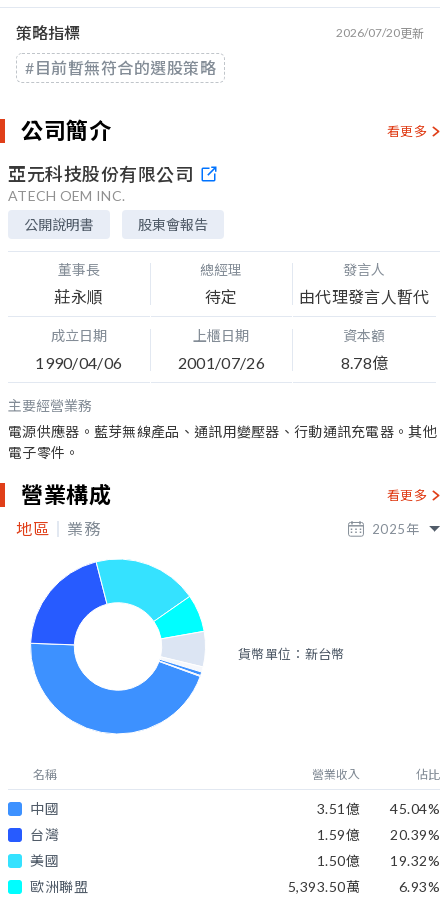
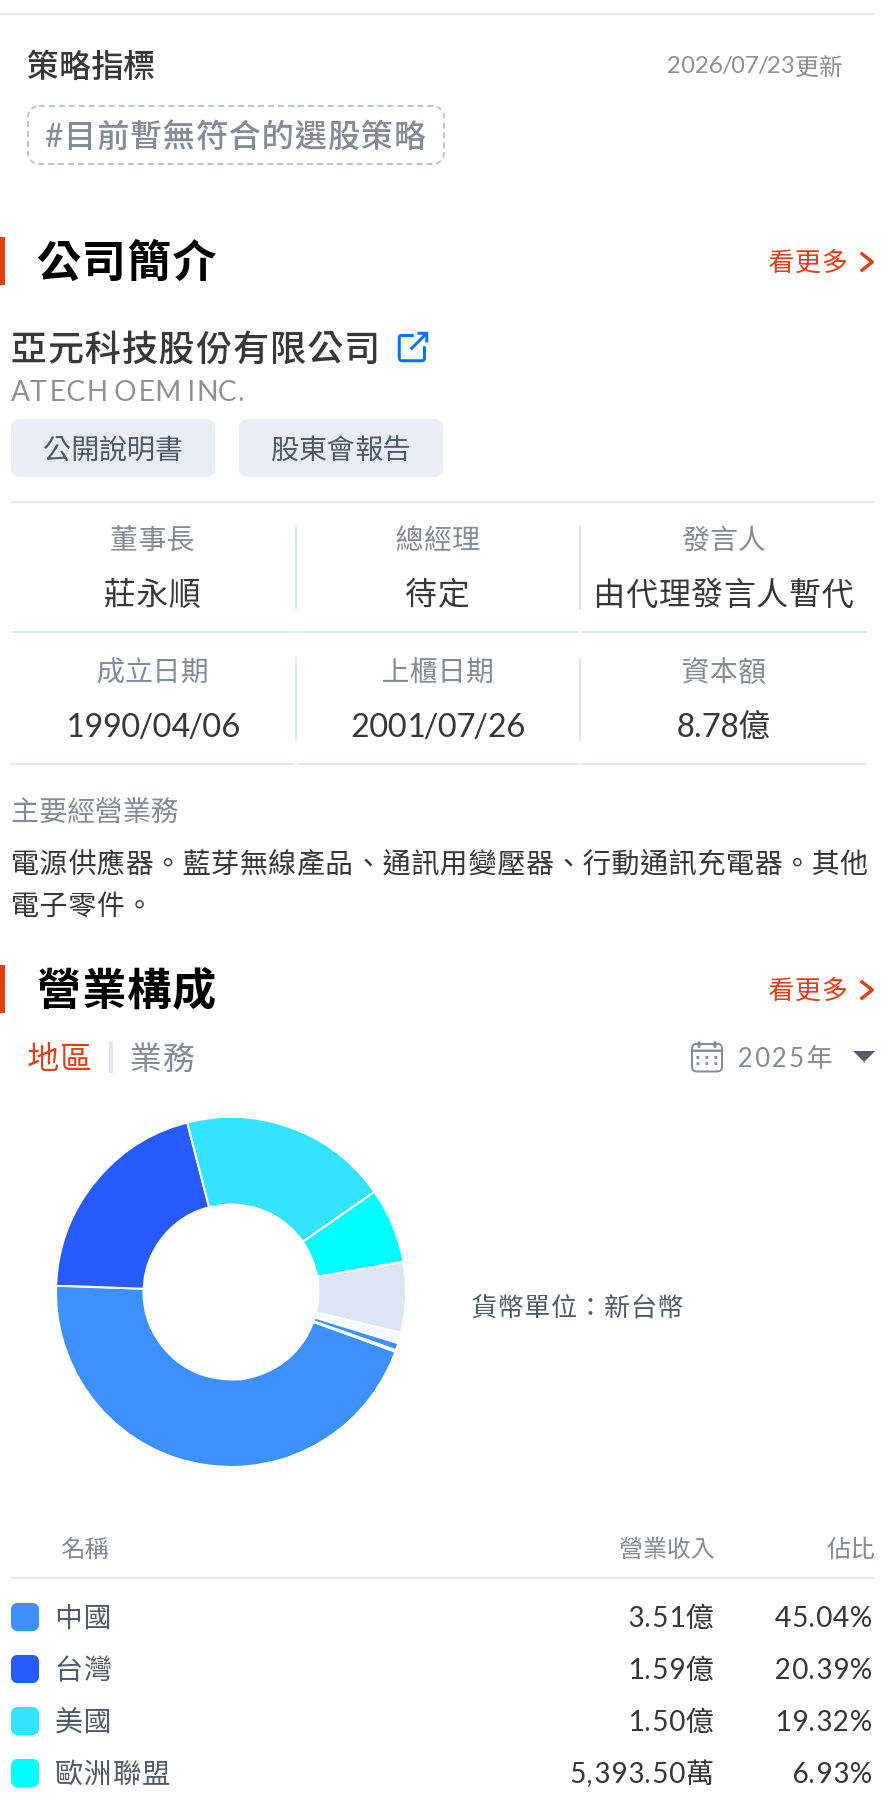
- 2026/07/20更新
+ 2026/07/23更新
